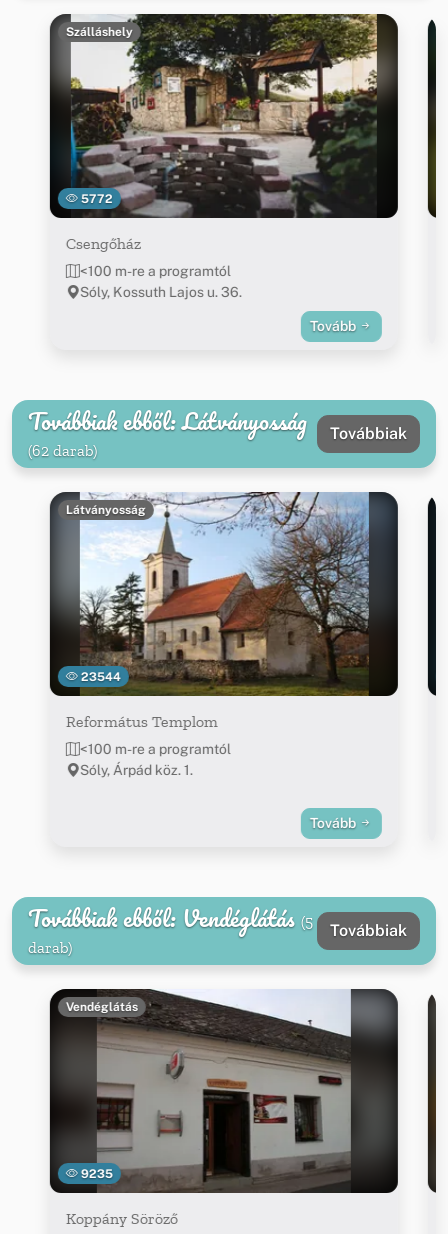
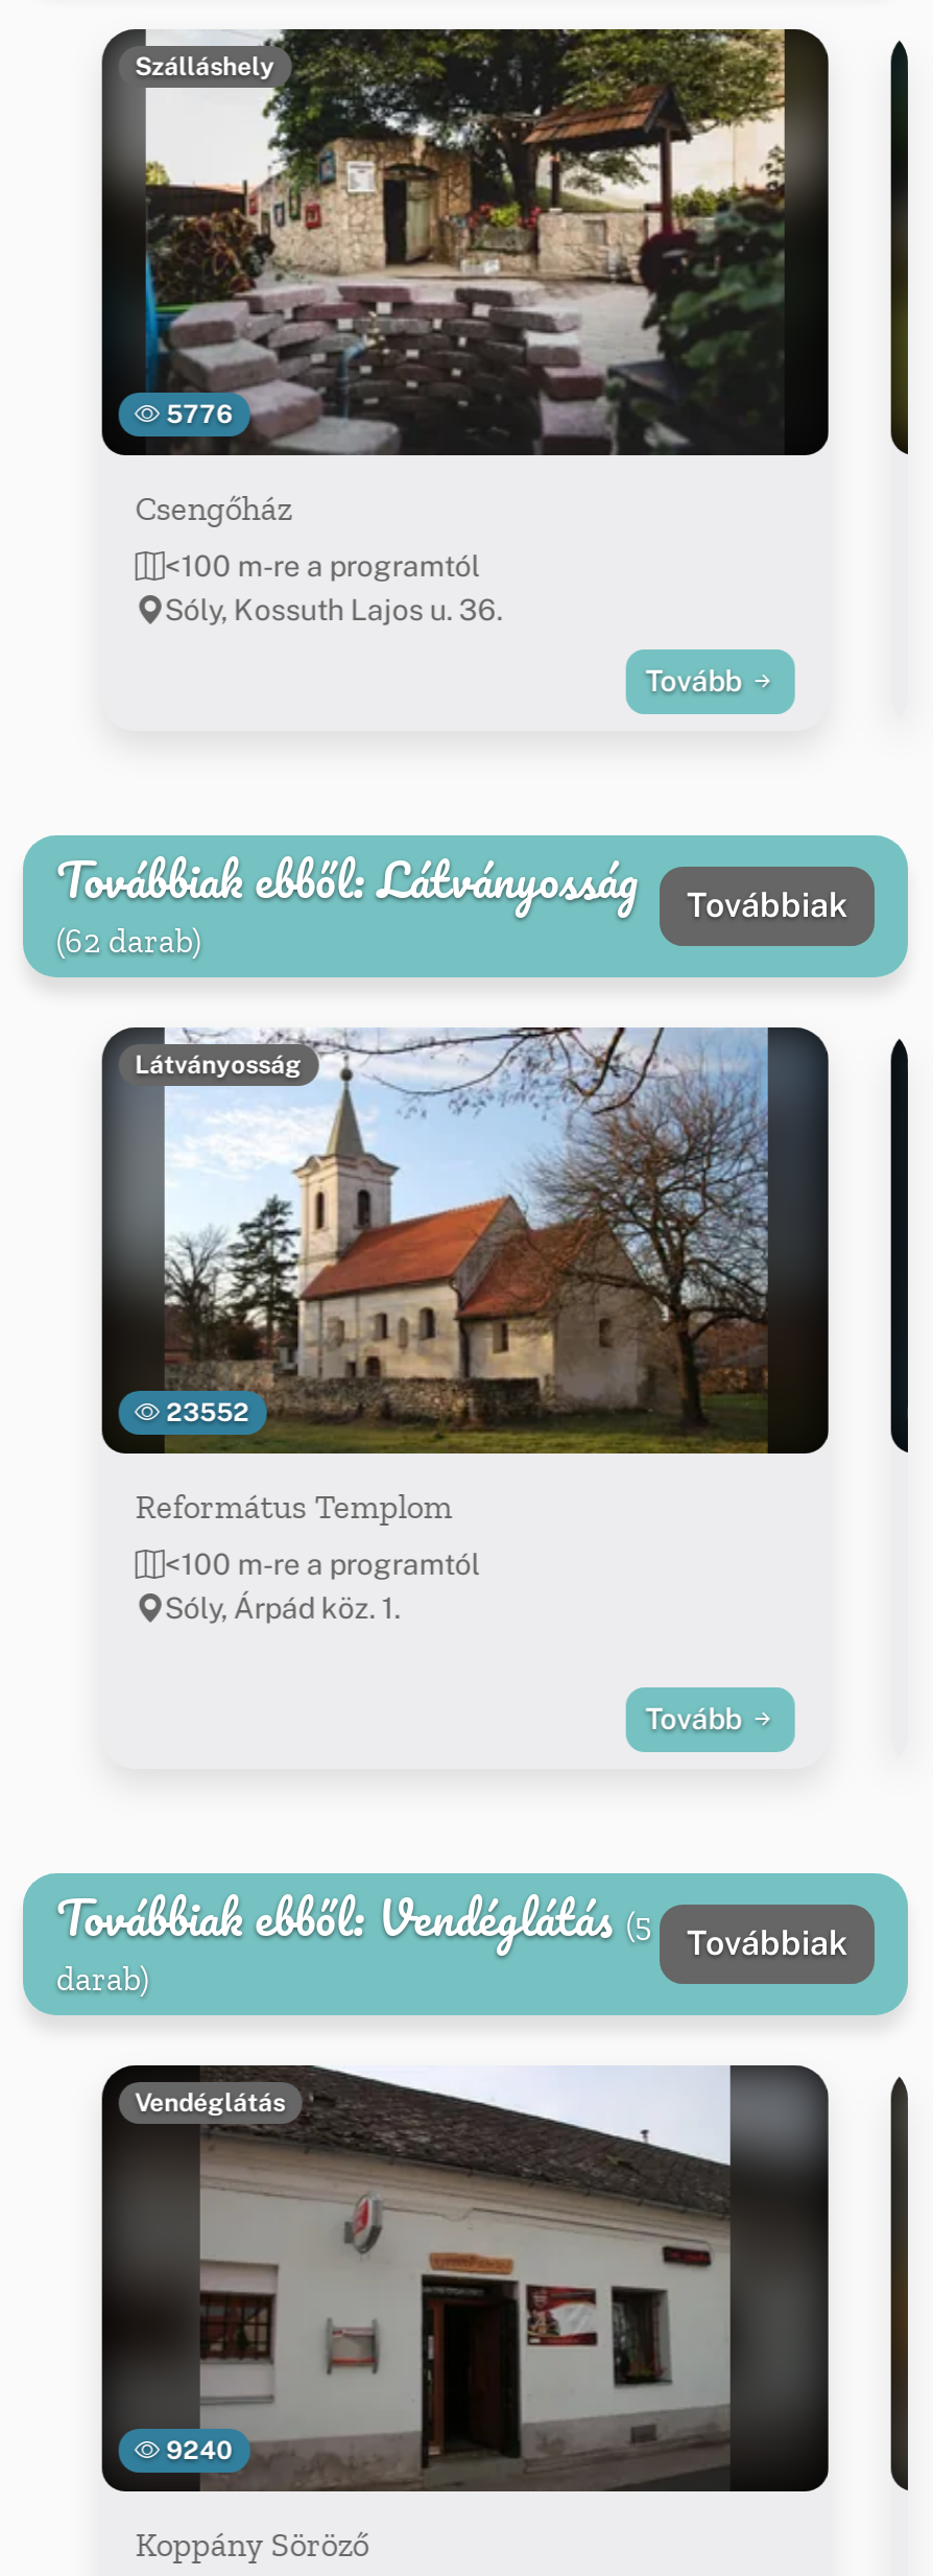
- 5772
+ 5776

- 23544
+ 23552

- 9235
+ 9240
